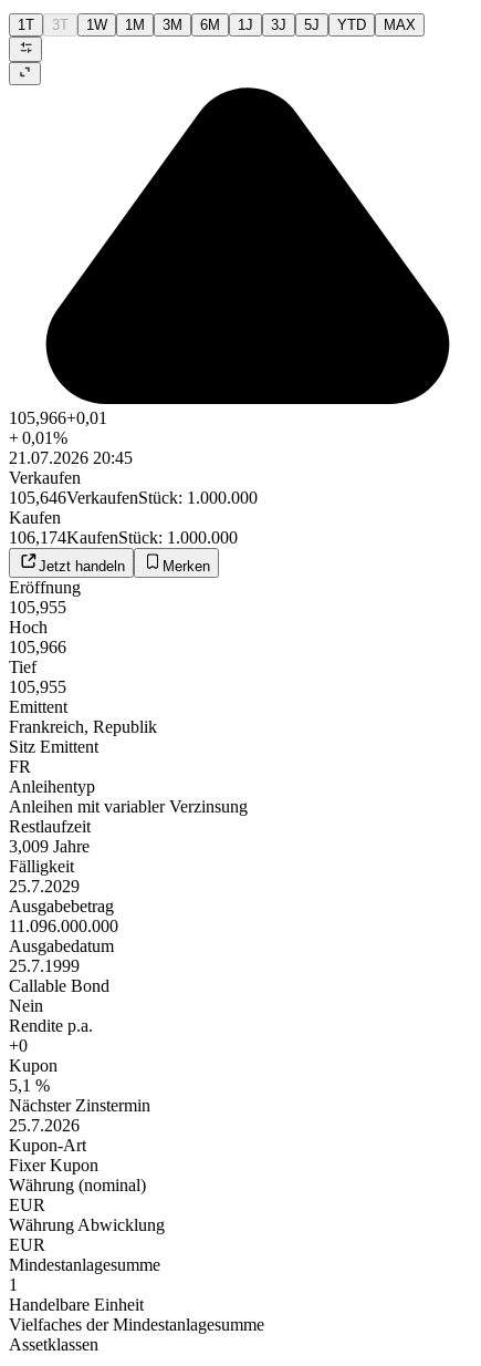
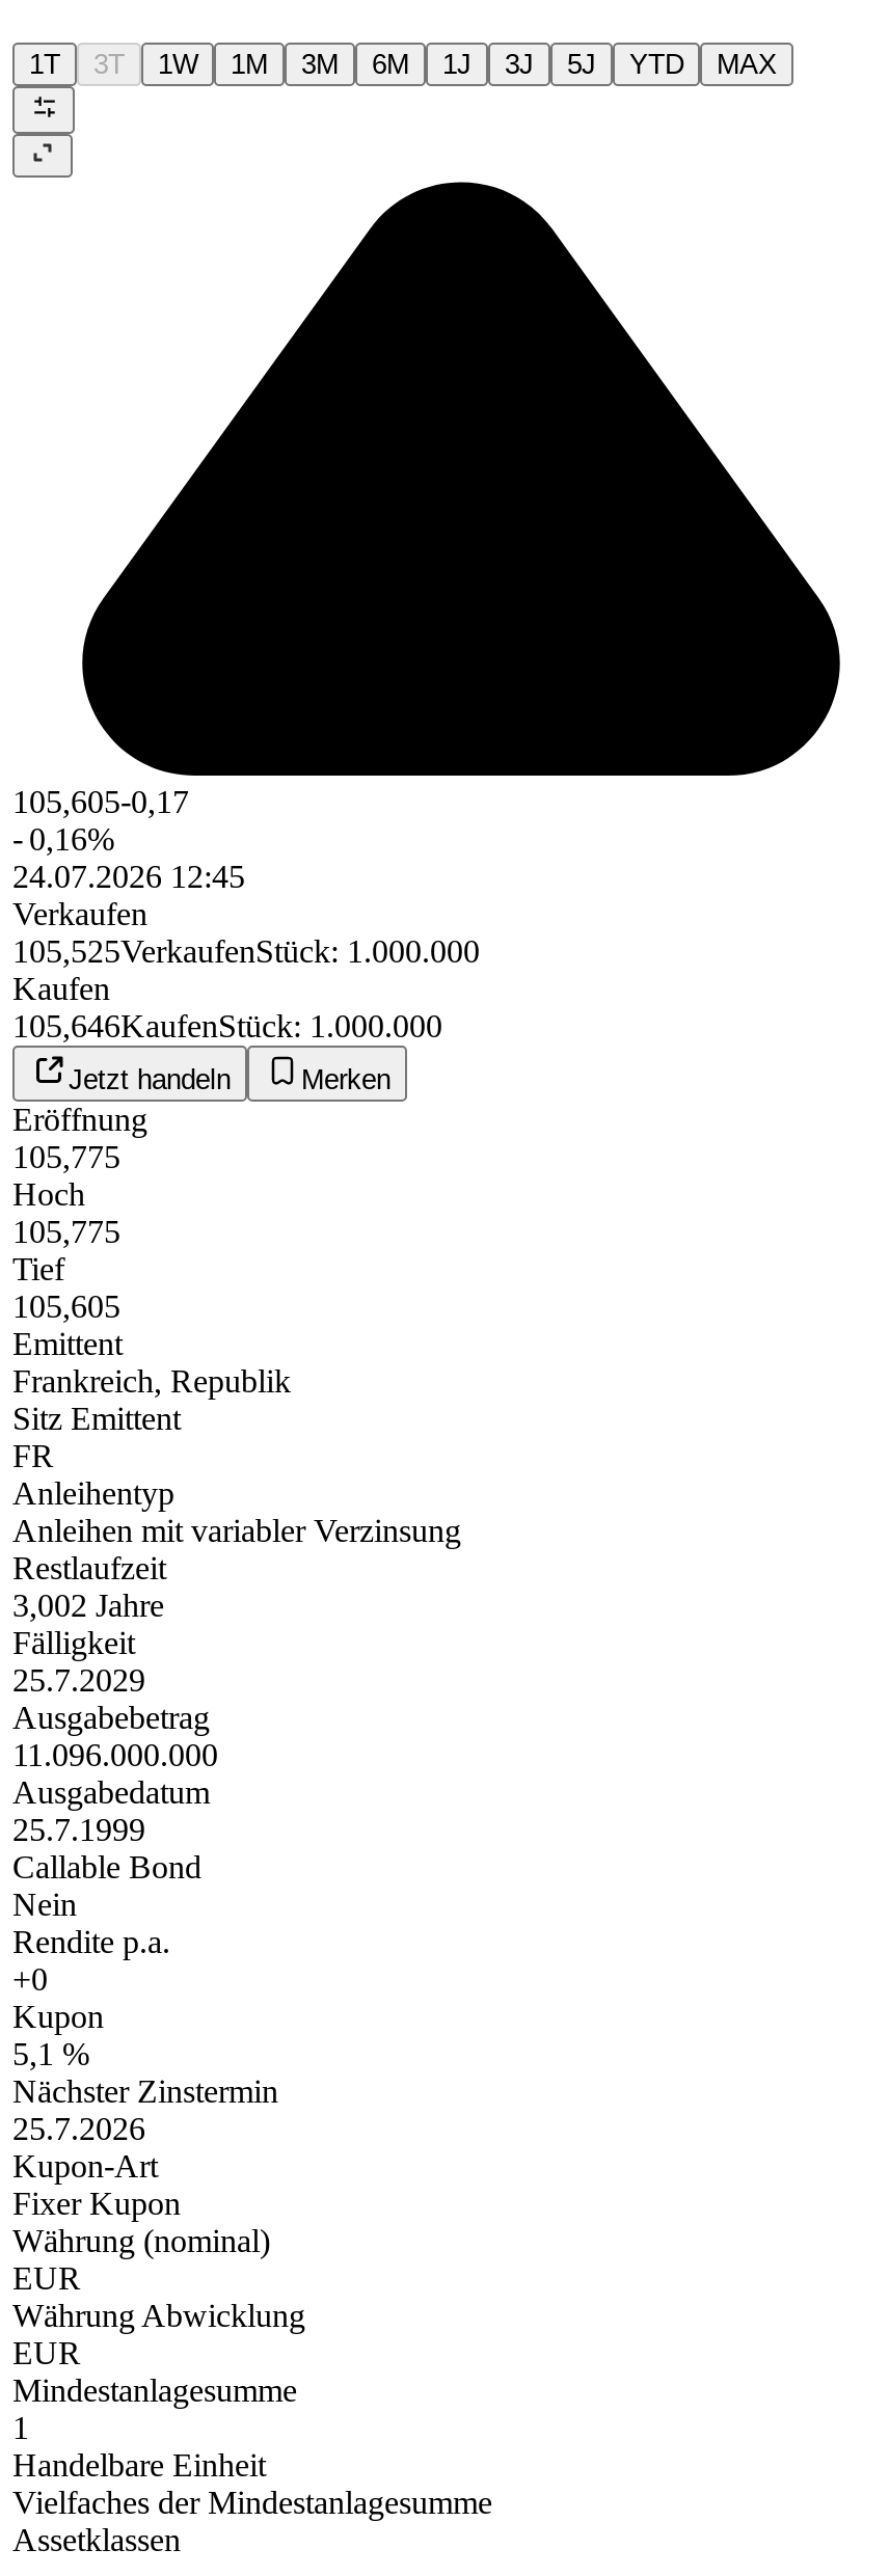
- 105,966+0,01
+ 105,605-0,17

- + 0,01%
+ - 0,16%

- 21.07.2026 20:45
+ 24.07.2026 12:45

- 105,646VerkaufenStück: 1.000.000
+ 105,525VerkaufenStück: 1.000.000

- 106,174KaufenStück: 1.000.000
+ 105,646KaufenStück: 1.000.000

- 105,955
+ 105,775

- 105,966
+ 105,775

- 105,955
+ 105,605

- 3,009 Jahre
+ 3,002 Jahre
